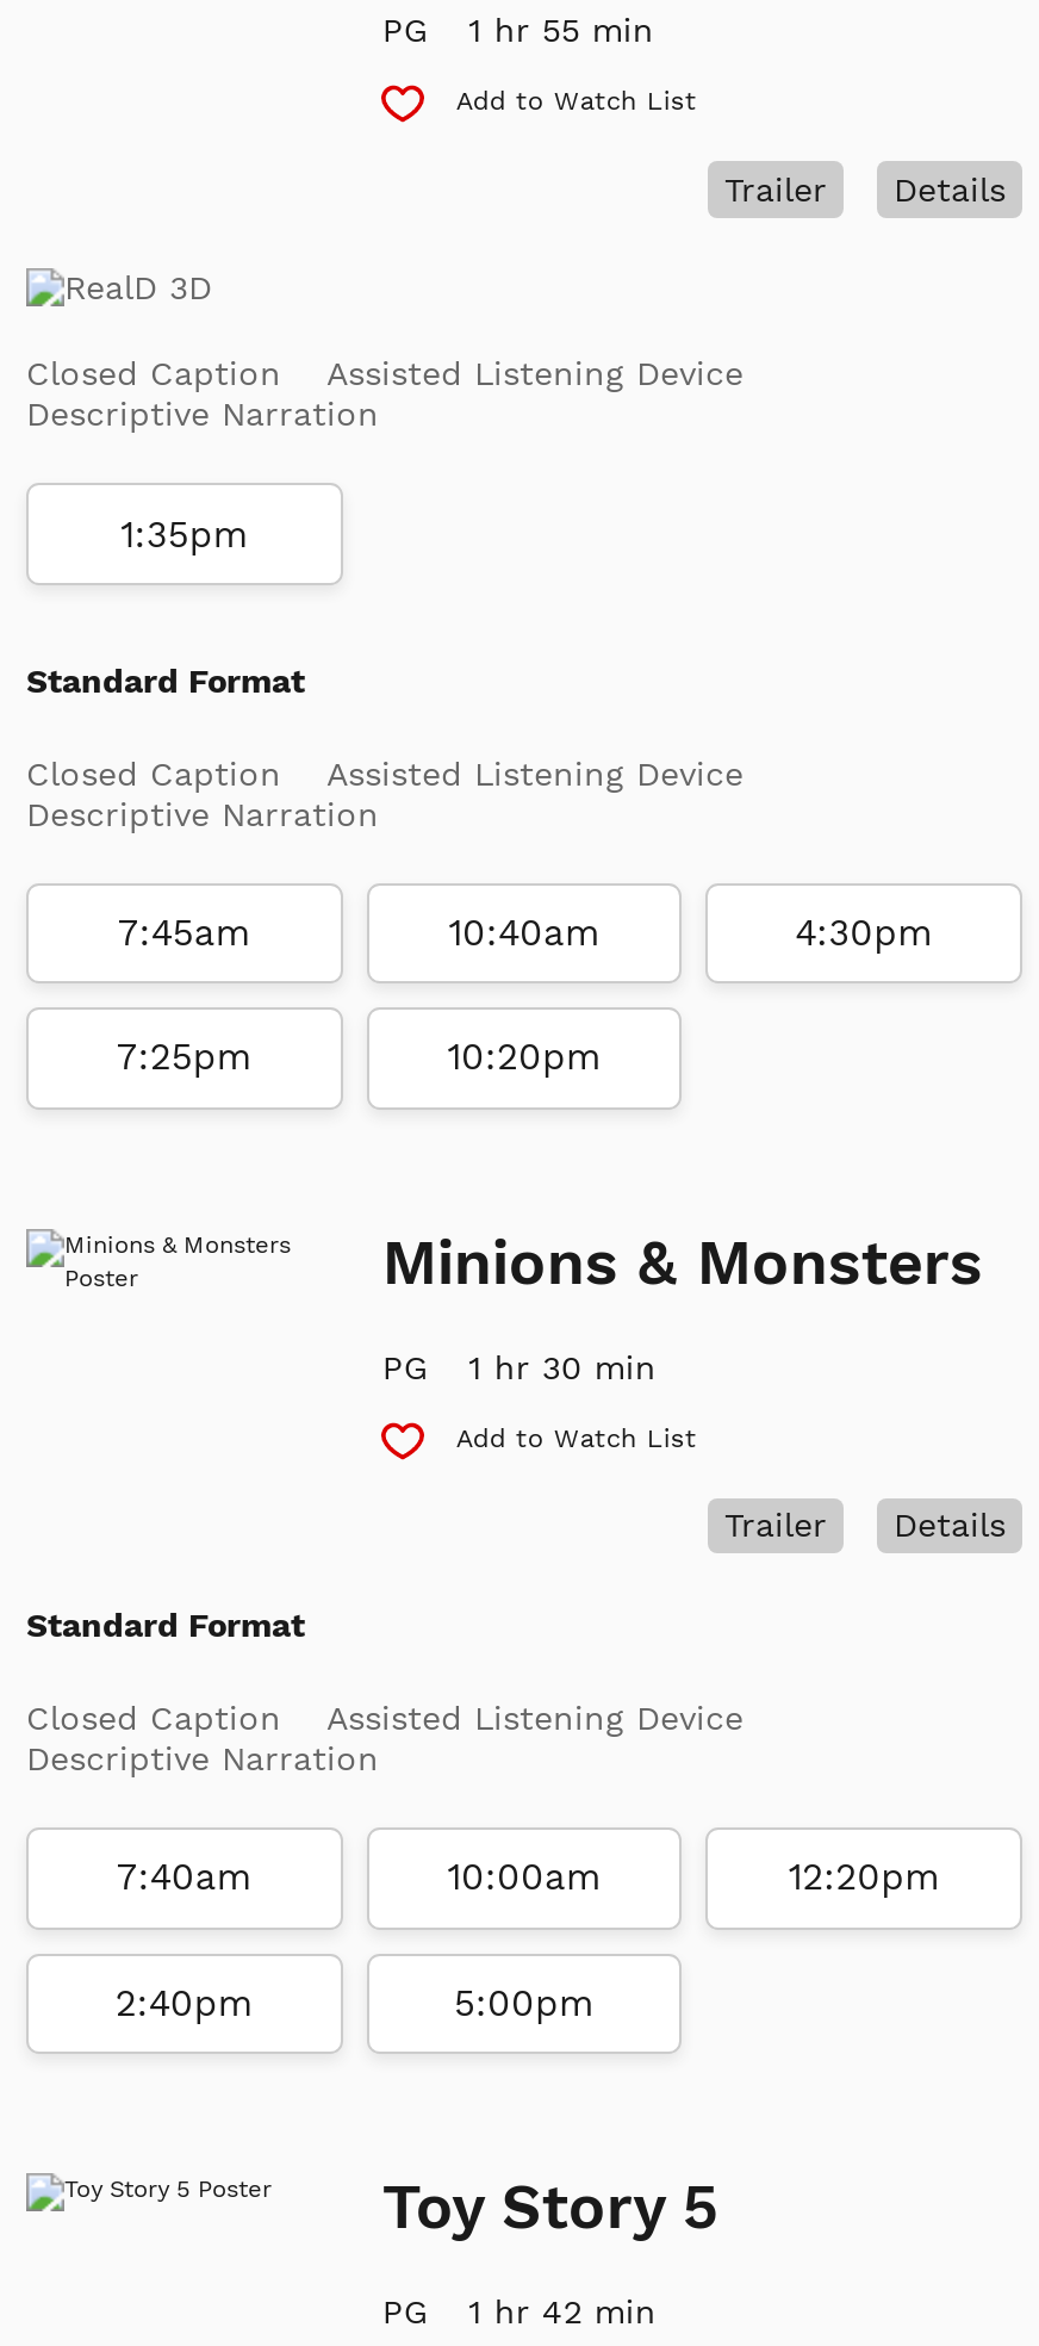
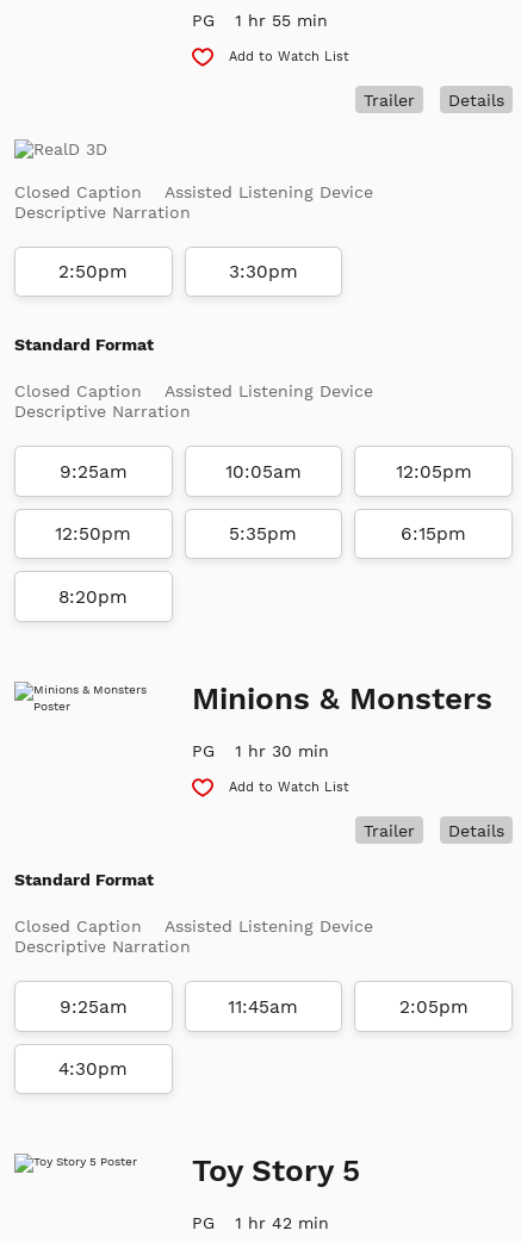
- 1:35pm
+ 2:50pm
+ 3:30pm

- 7:45am
- 10:40am
- 4:30pm
- 7:25pm
- 10:20pm
+ 9:25am
+ 10:05am
+ 12:05pm
+ 12:50pm
+ 5:35pm
+ 6:15pm
+ 8:20pm

- 7:40am
- 10:00am
- 12:20pm
+ 9:25am
+ 11:45am
+ 2:05pm

- 2:40pm
- 5:00pm
+ 4:30pm
